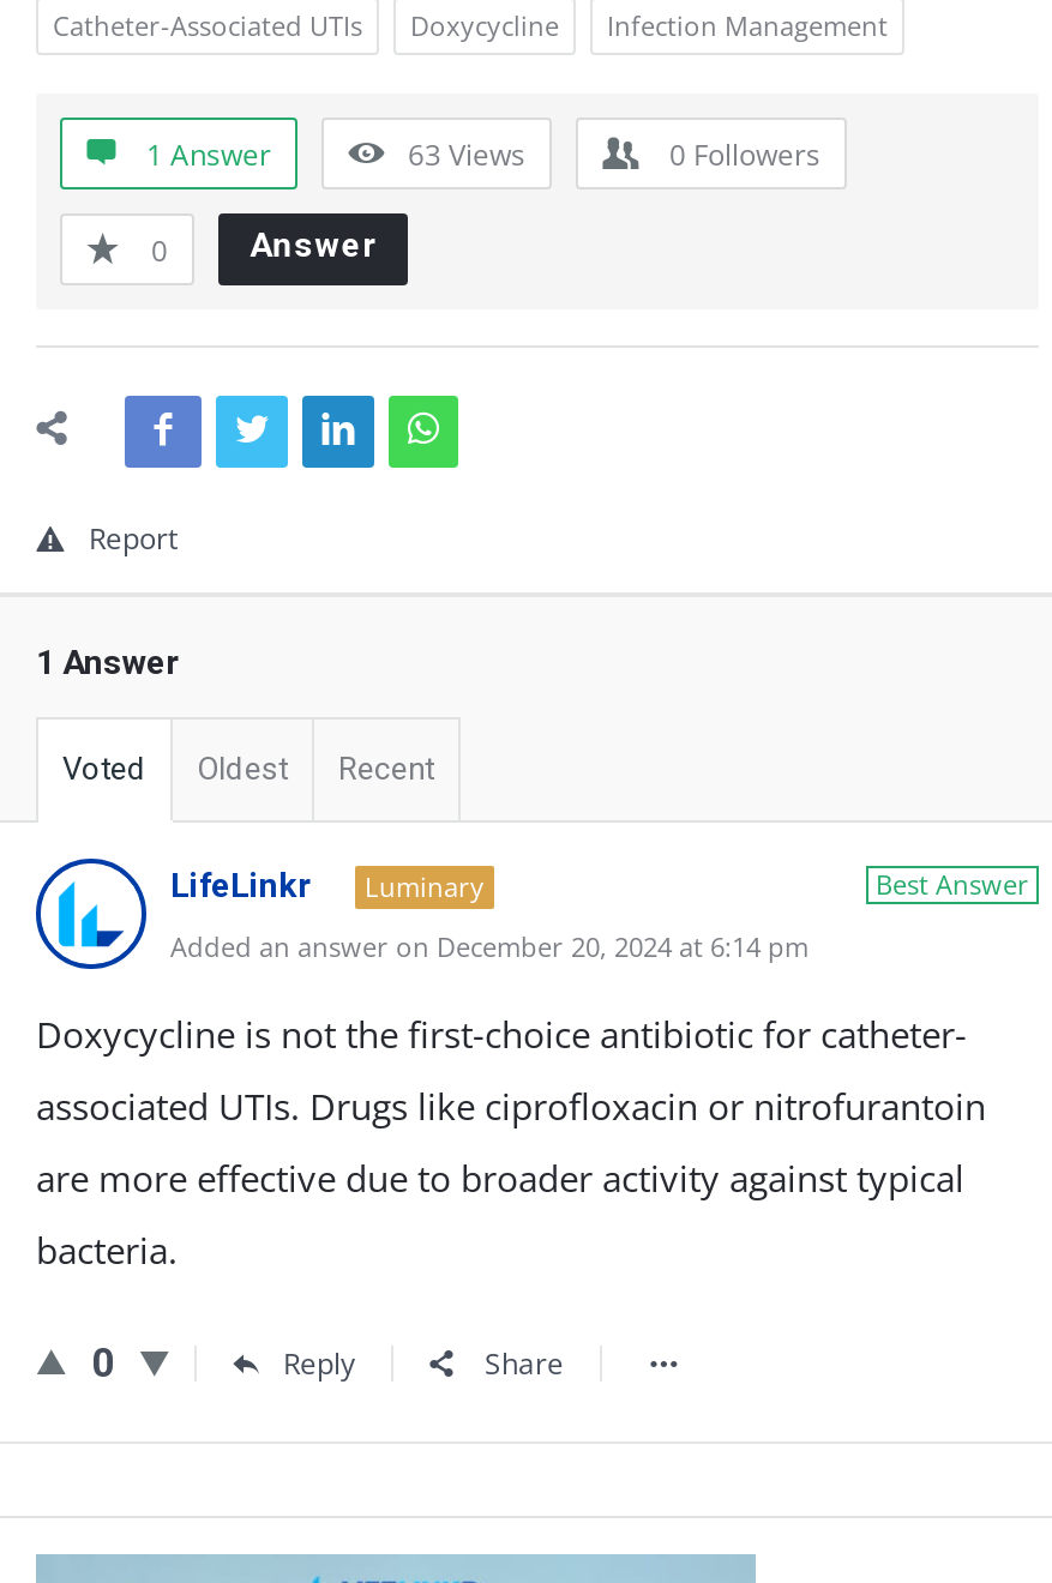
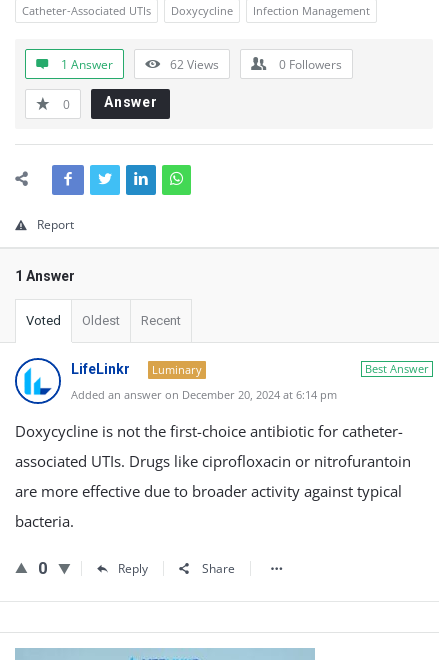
- 63 Views
+ 62 Views
